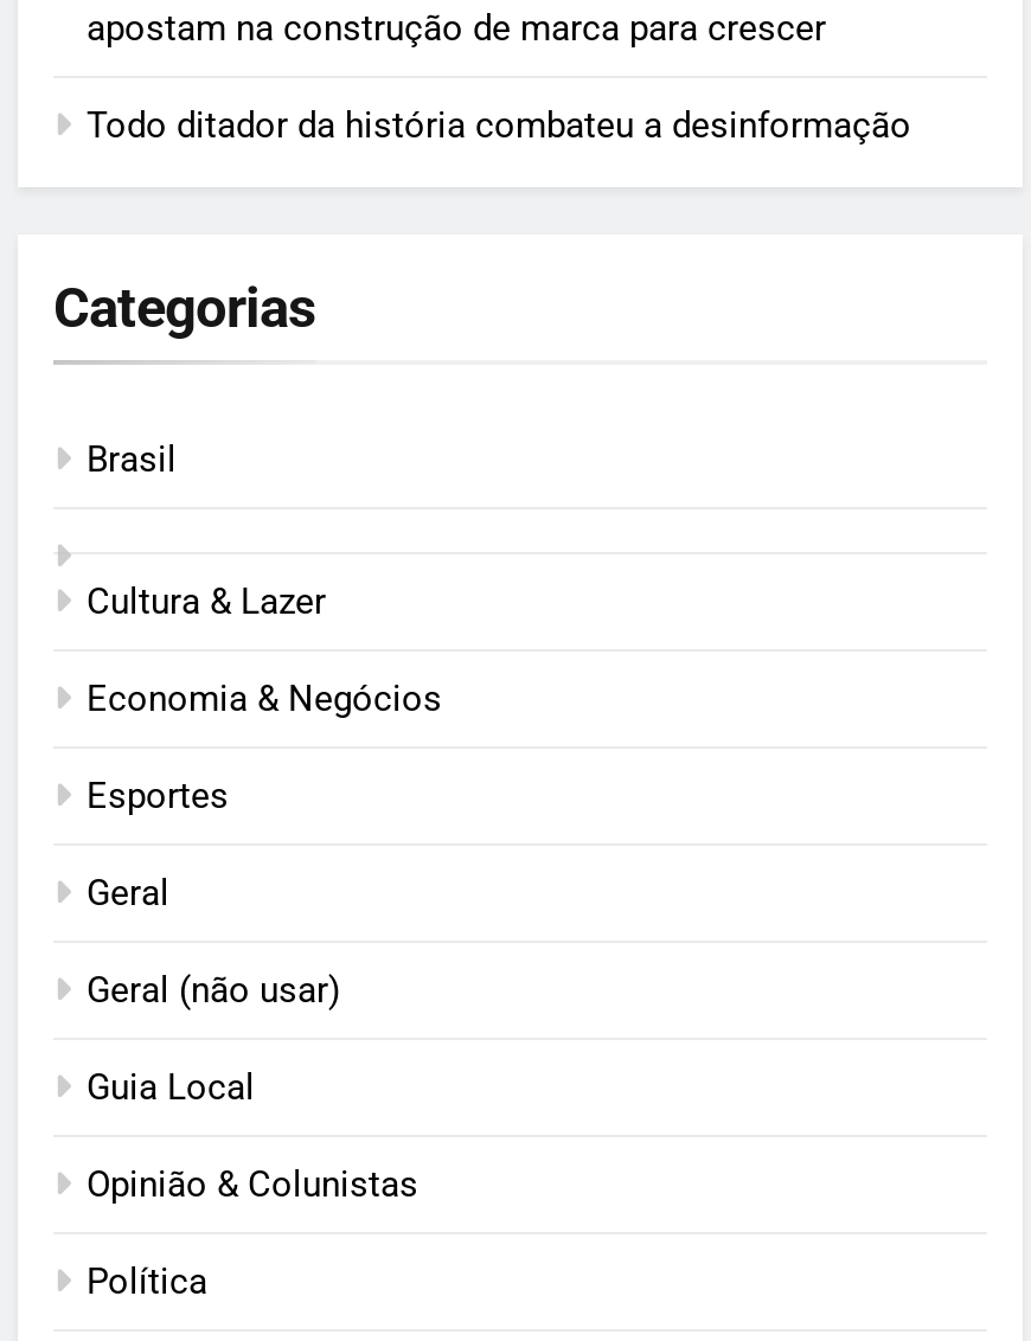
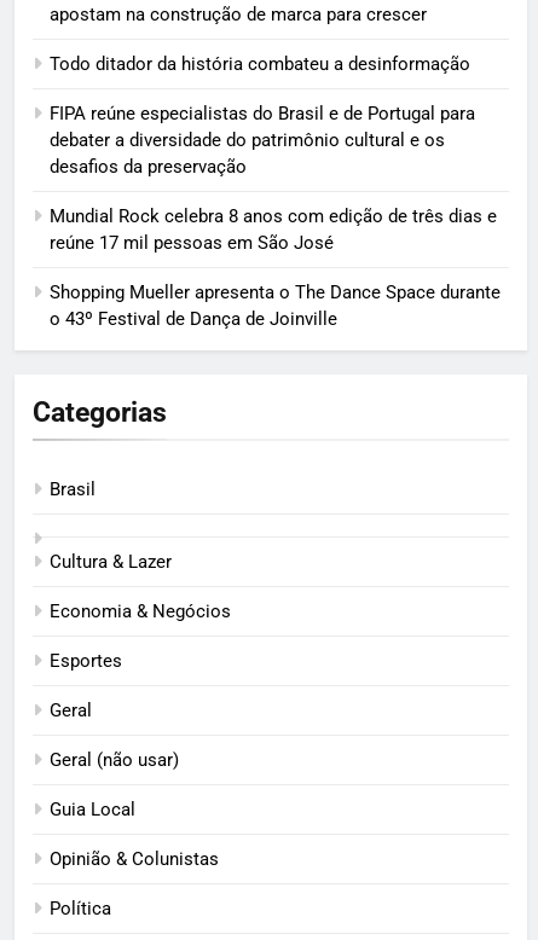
+ FIPA reúne especialistas do Brasil e de Portugal para
+ debater a diversidade do patrimônio cultural e os
+ desafios da preservação
+ Mundial Rock celebra 8 anos com edição de três dias e
+ reúne 17 mil pessoas em São José
+ Shopping Mueller apresenta o The Dance Space durante
+ o 43º Festival de Dança de Joinville
